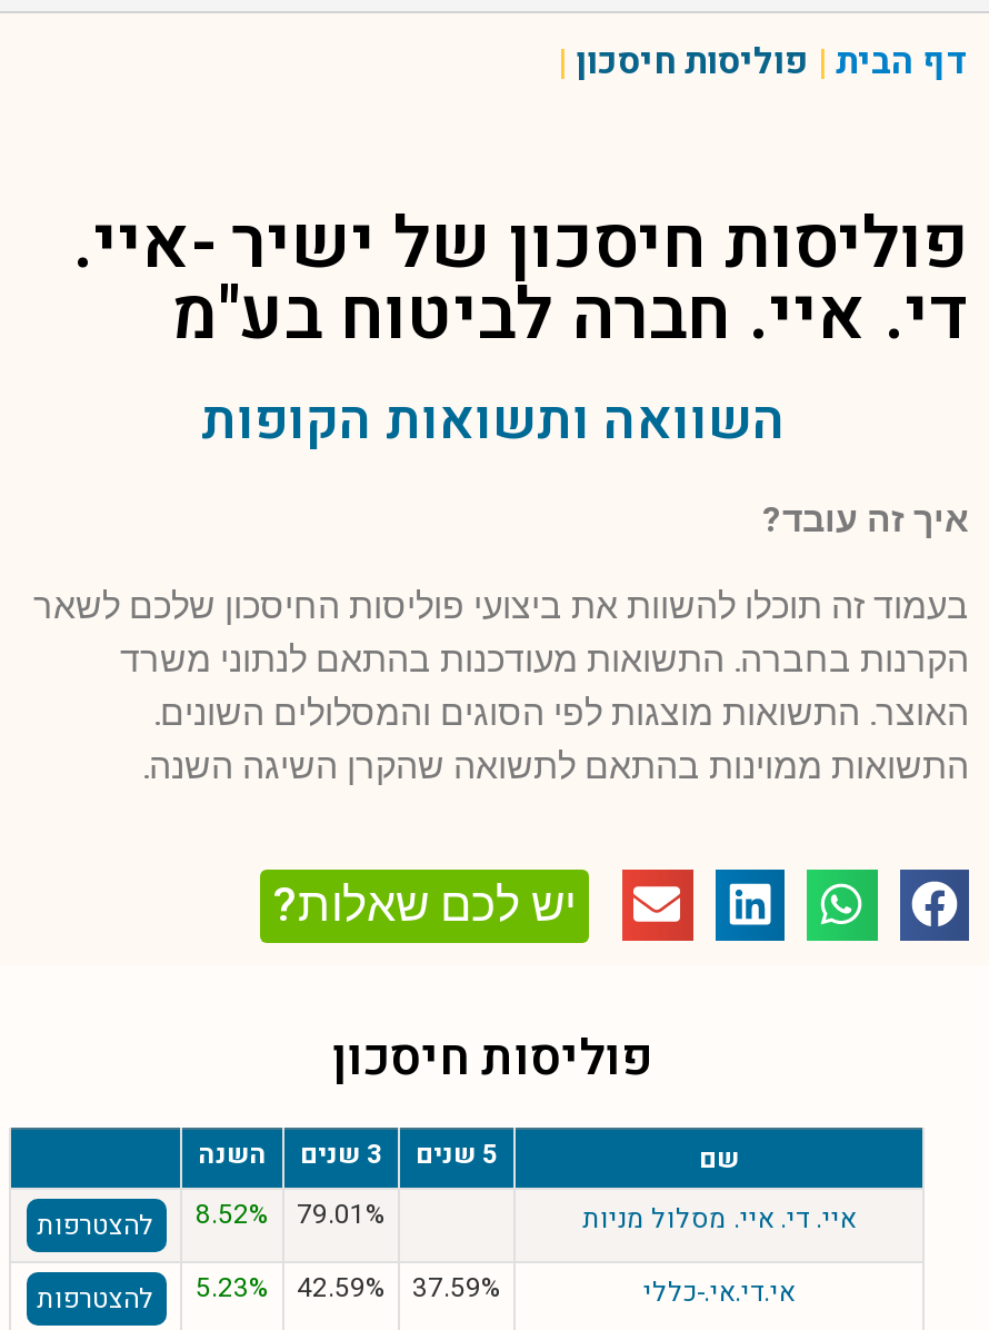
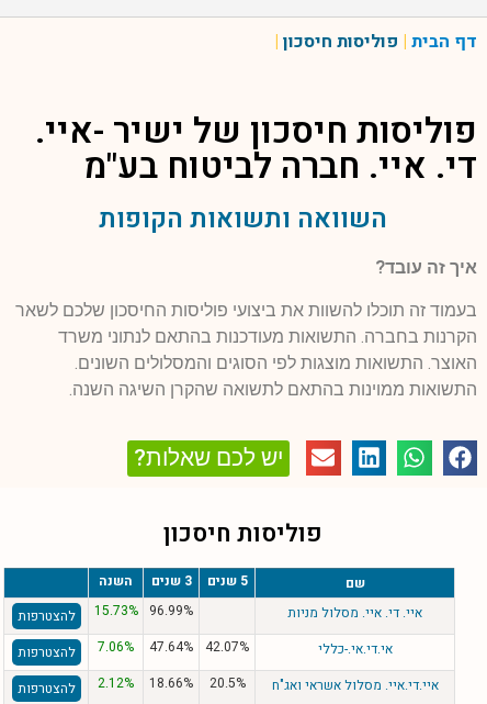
- 8.52%
+ 15.73%

- 79.01%
+ 96.99%

- 37.59%
- 42.59%
- 5.23%
+ 42.07%
+ 47.64%
+ 7.06%
+ להצטרפות
+ איי.די.איי. מסלול אשראי ואג"ח
+ 20.5%
+ 18.66%
+ 2.12%
